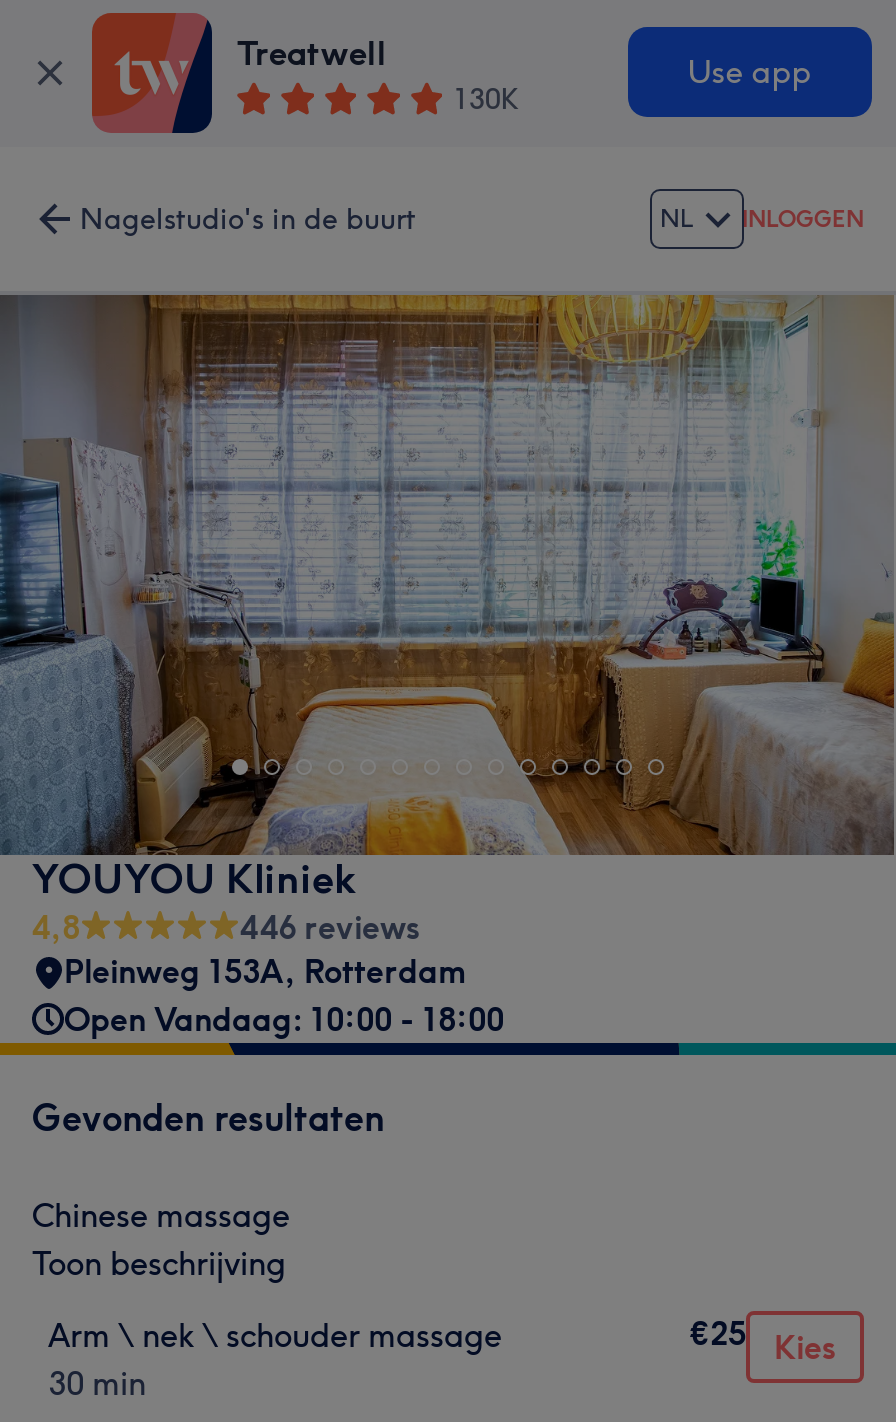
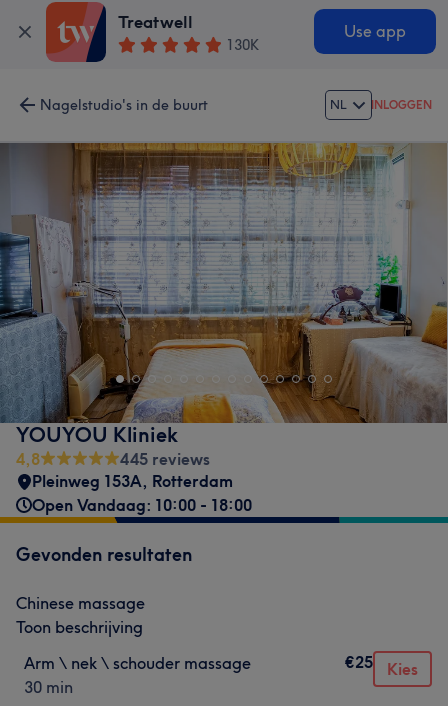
- 446 reviews
+ 445 reviews
